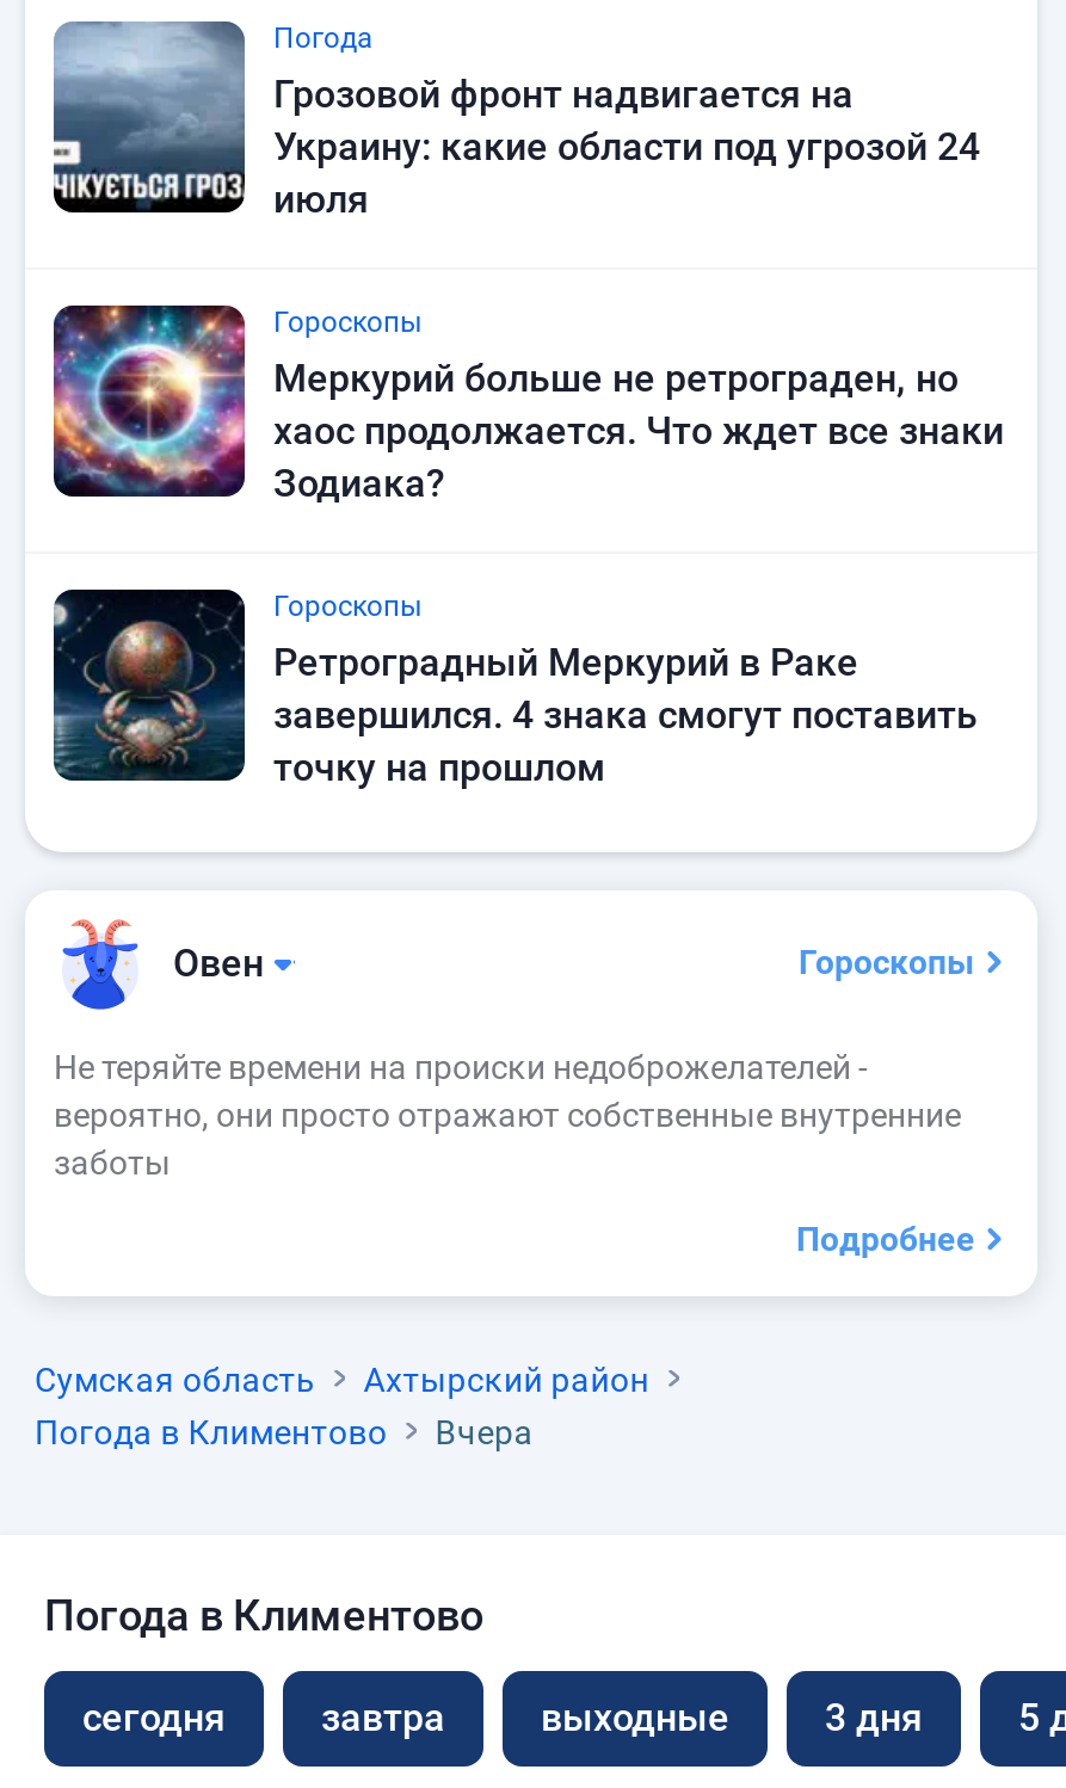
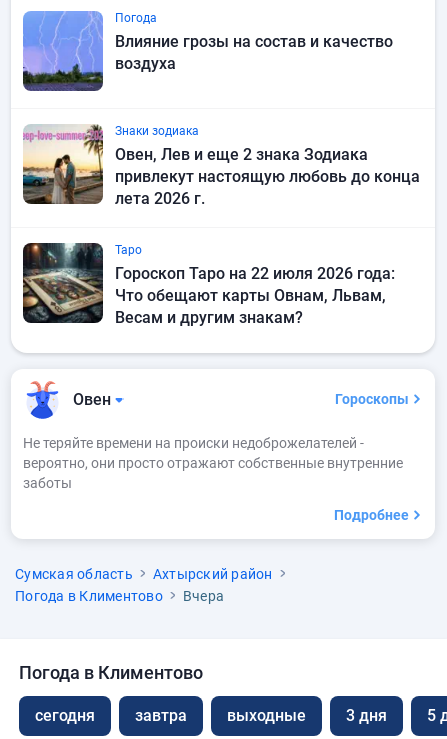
- [image]
- Грозовой фронт надвигается на
- Украину: какие области под угрозой 24
- июля
+ [image]
+ Влияние грозы на состав и качество
+ воздуха

- [image]
- Гороскопы
- Меркурий больше не ретрограден, но
- хаос продолжается. Что ждет все знаки
- Зодиака?
+ [image]
+ Знаки зодиака
+ Овен, Лев и еще 2 знака Зодиака
+ привлекут настоящую любовь до конца
+ лета 2026 г.

- [image]
- Гороскопы
- Ретроградный Меркурий в Раке
- завершился. 4 знака смогут поставить
- точку на прошлом
+ [image]
+ Таро
+ Гороскоп Таро на 22 июля 2026 года:
+ Что обещают карты Овнам, Львам,
+ Весам и другим знакам?
